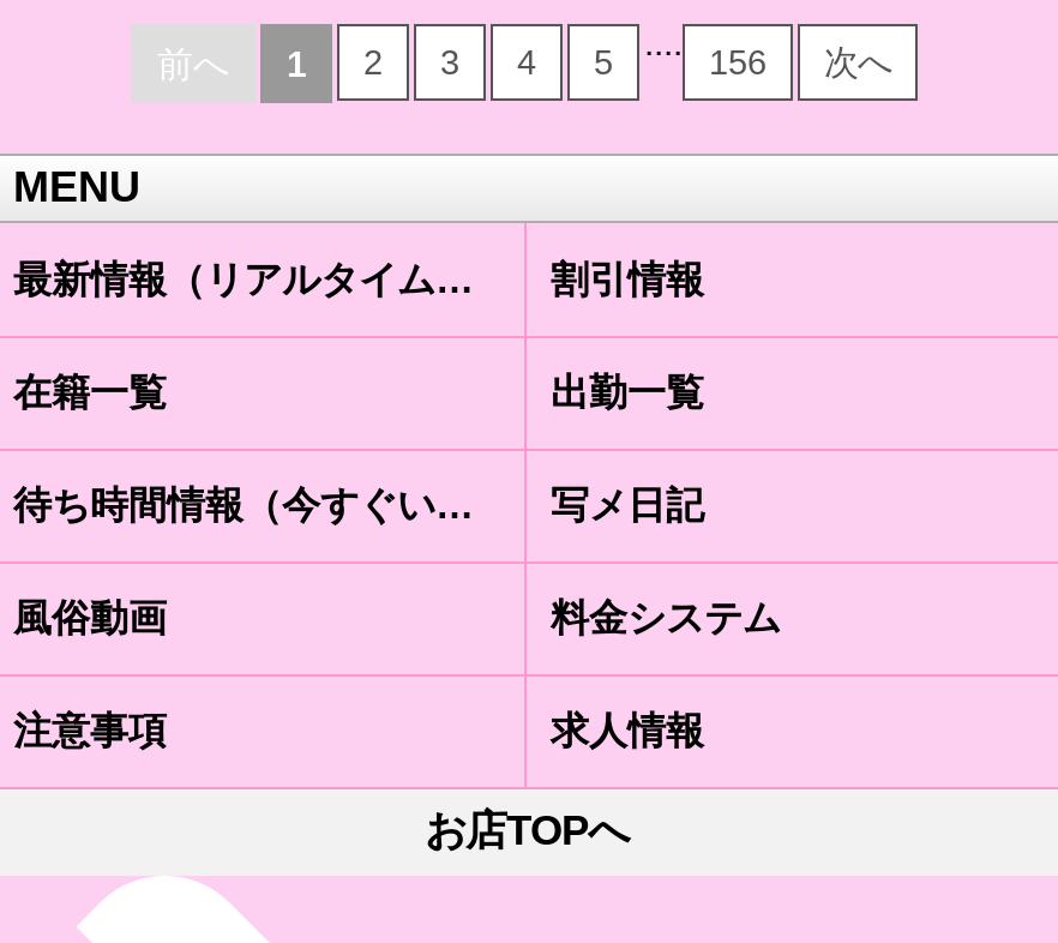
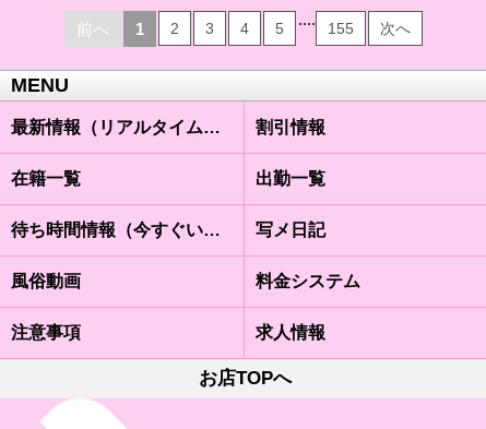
- 156
+ 155
